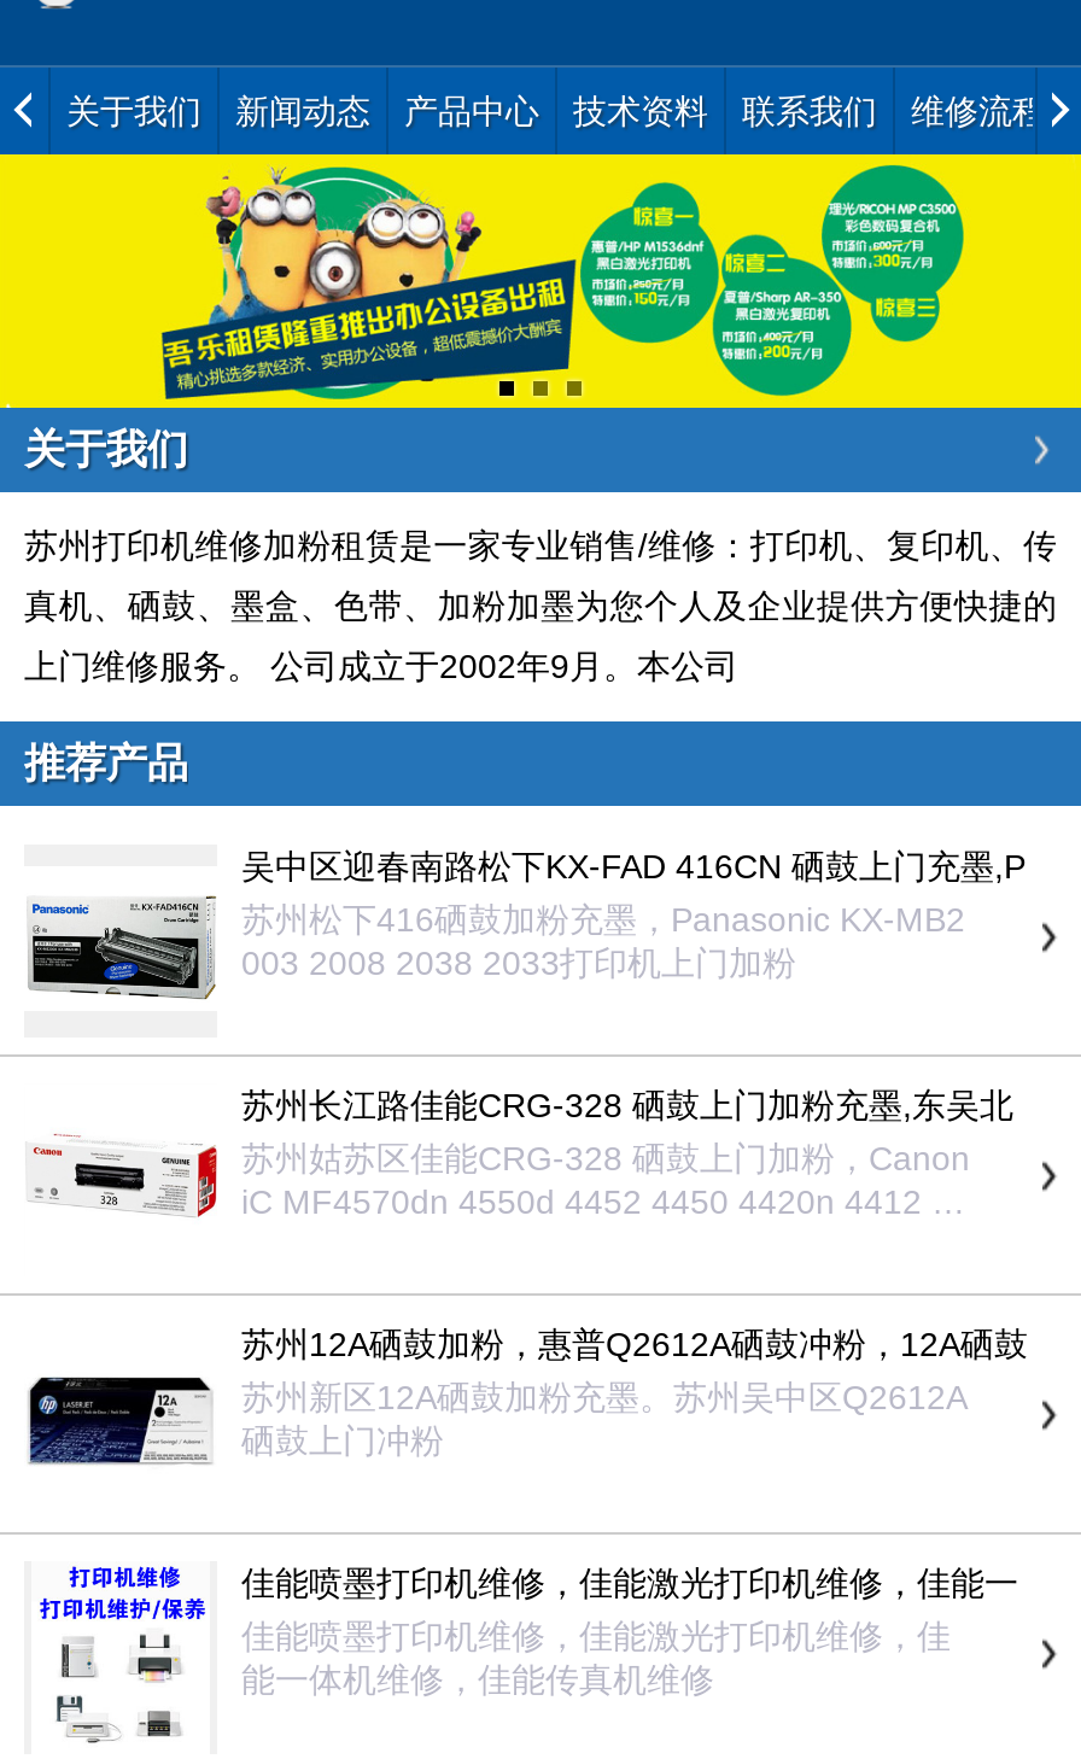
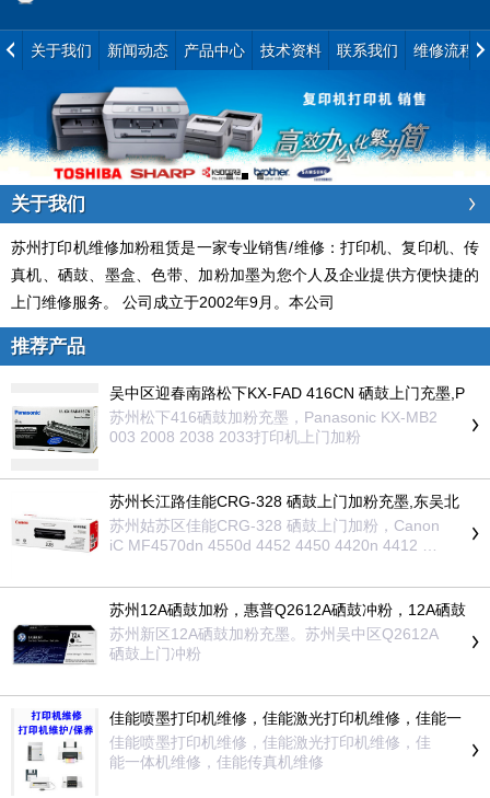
- [image]
+ [image]
